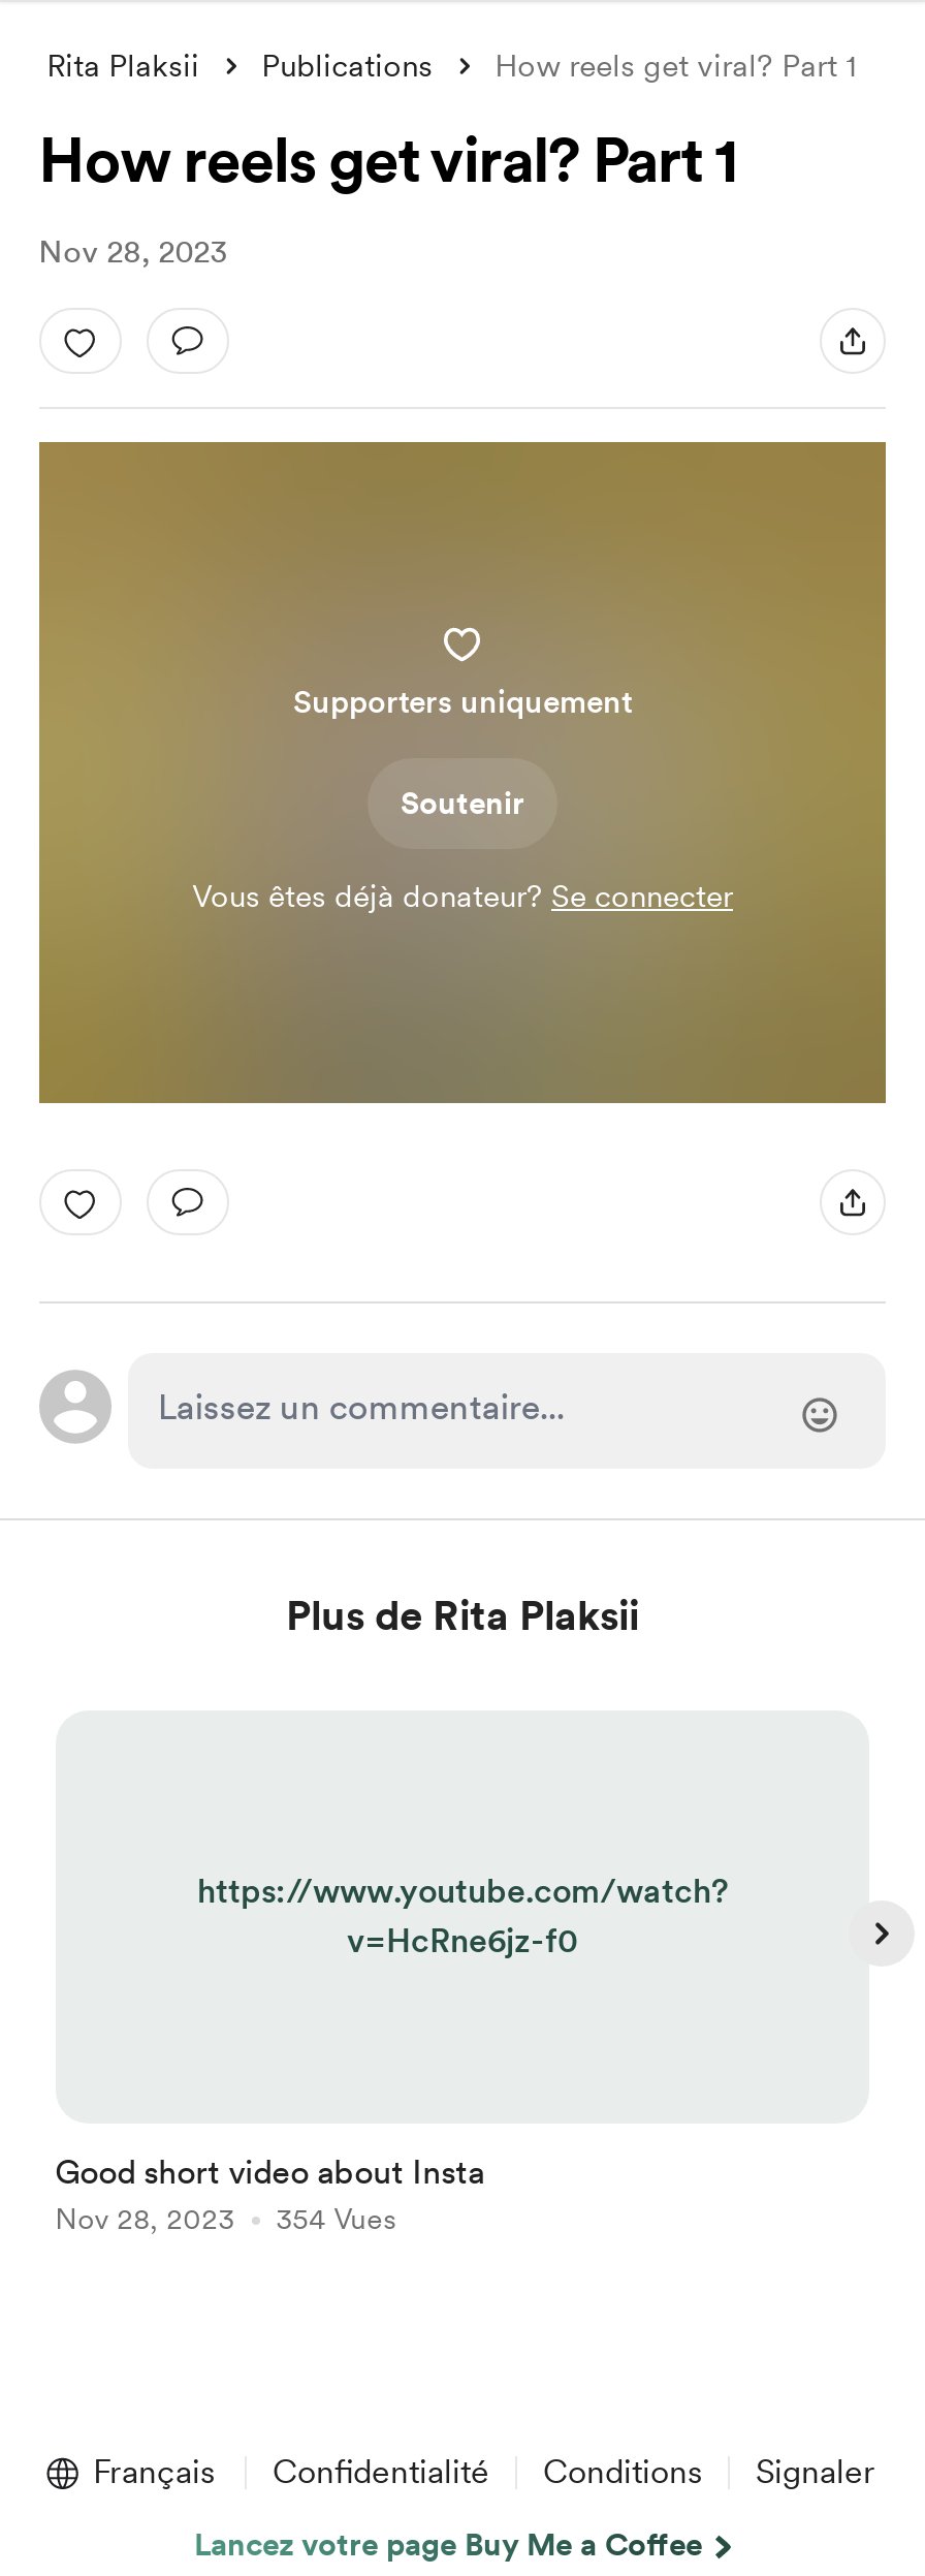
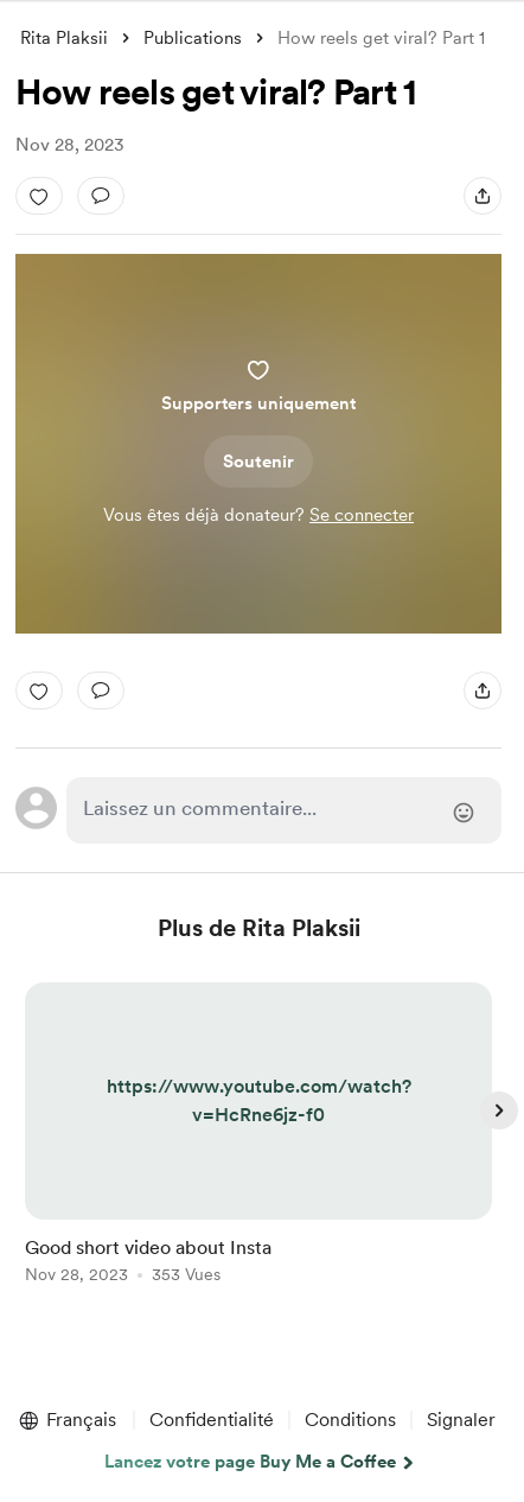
- Nov 28, 2023 354 Vues
+ Nov 28, 2023 353 Vues
